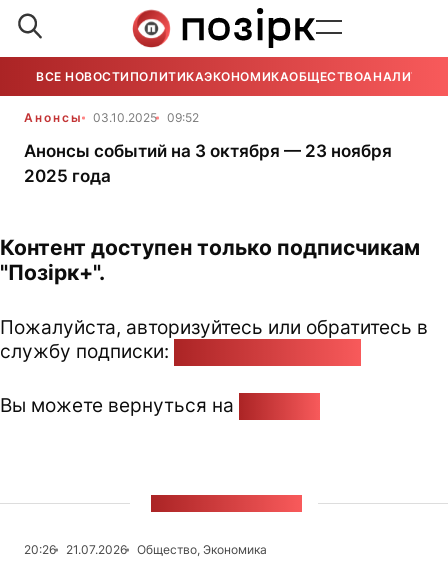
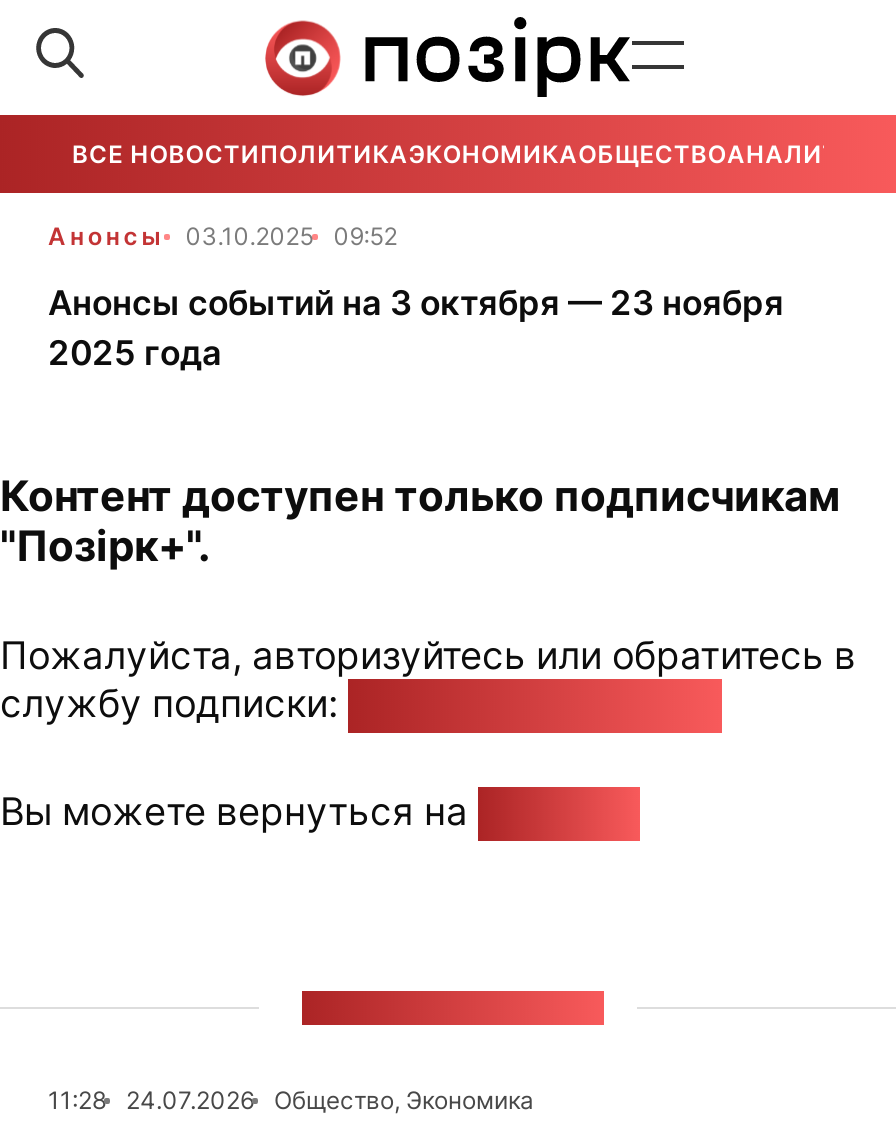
- 20:26
+ 11:28

- 21.07.2026
+ 24.07.2026
